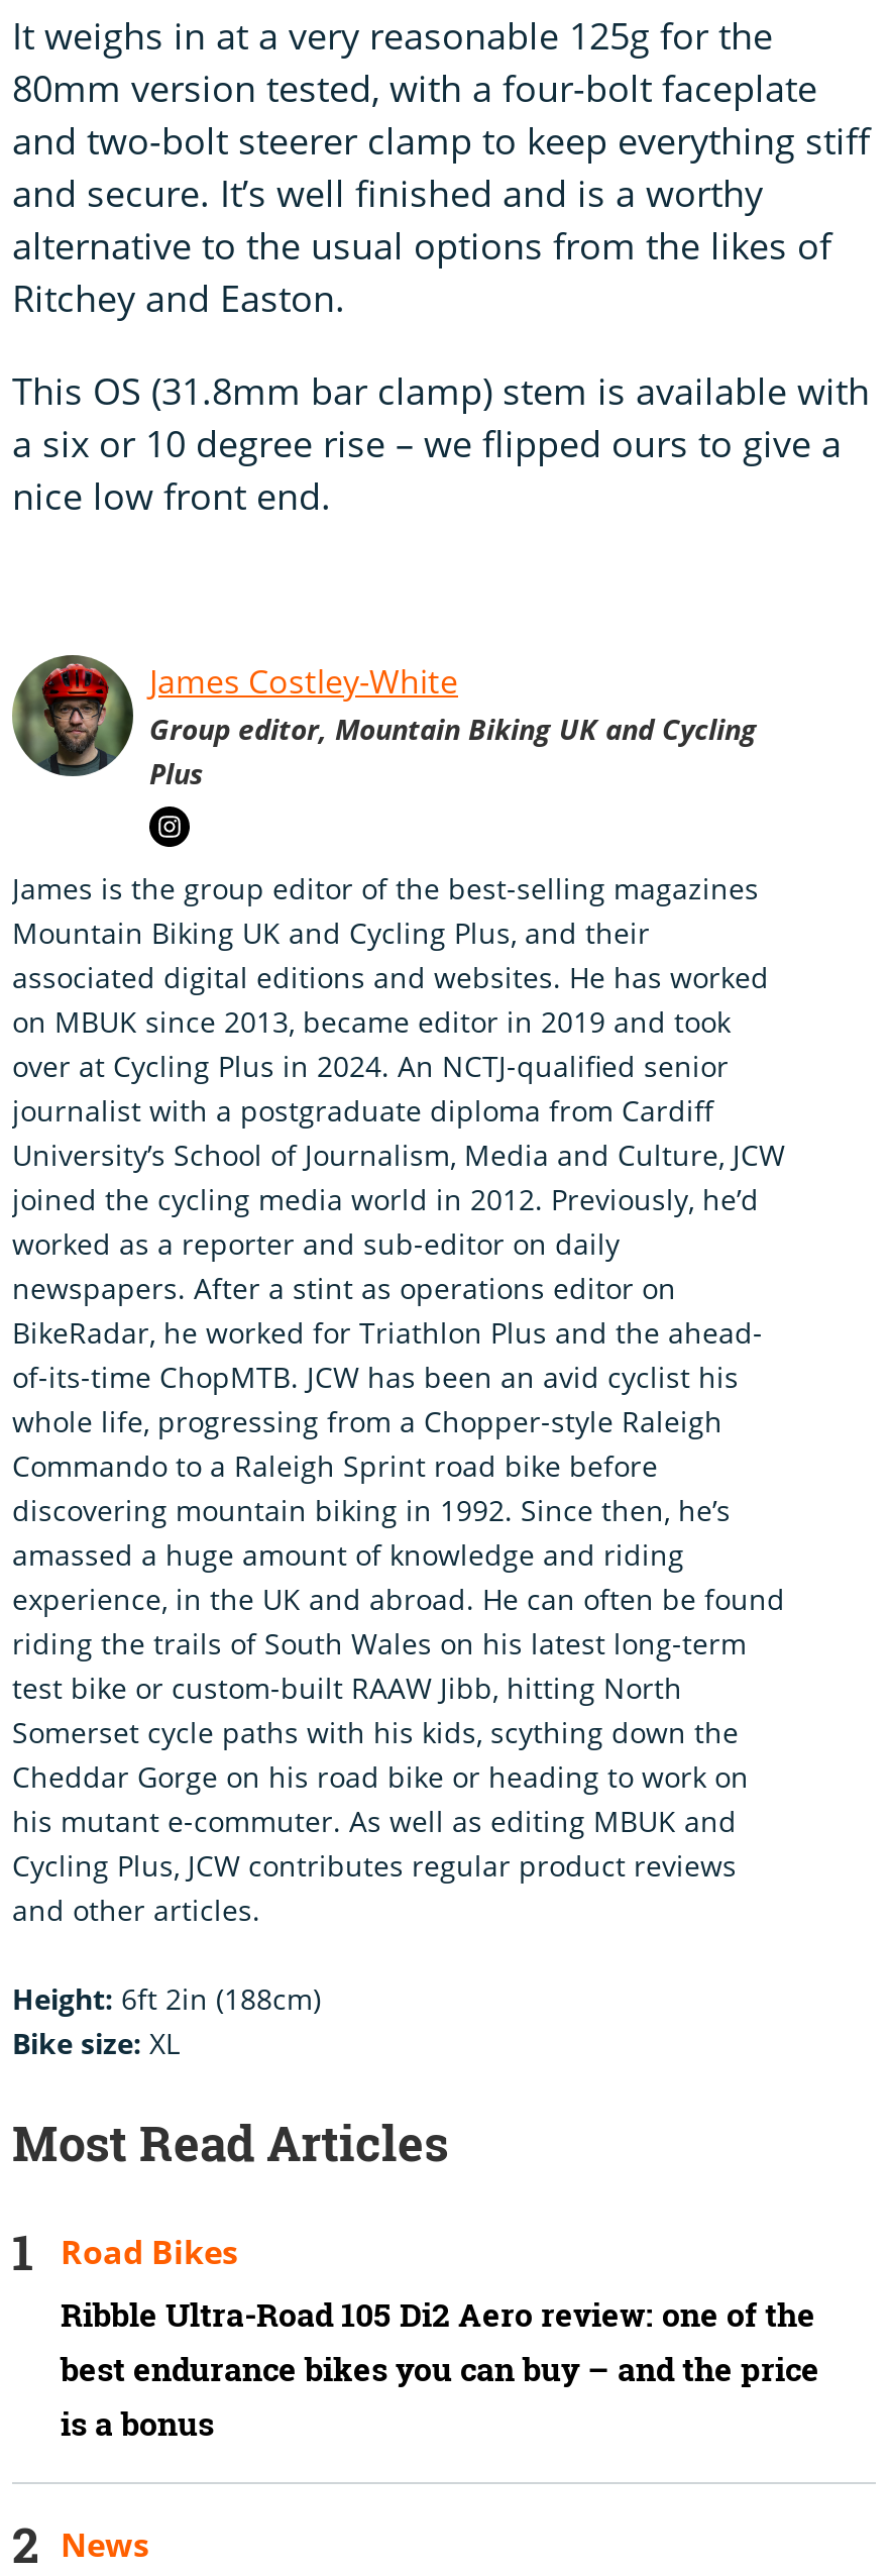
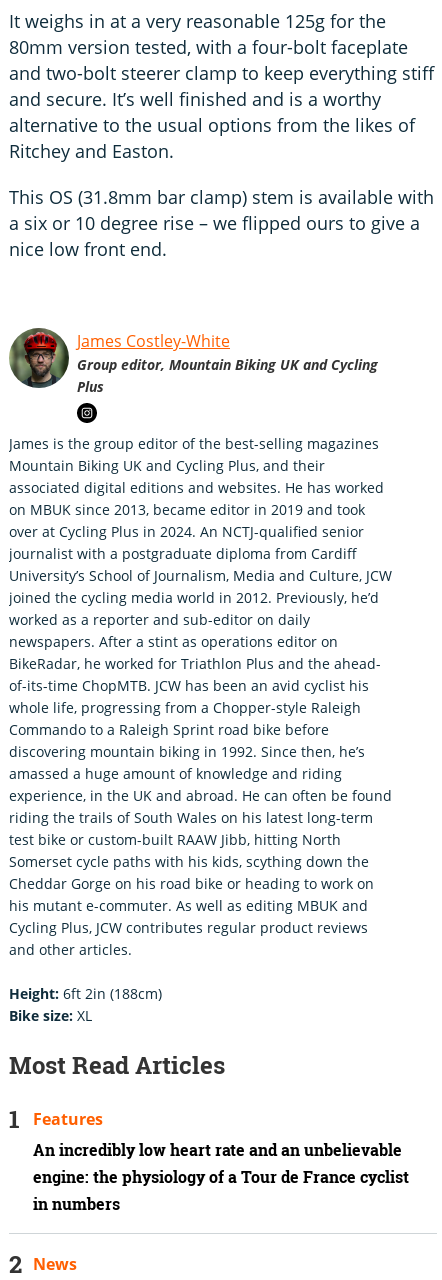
- Road Bikes
+ Features

- Ribble Ultra-Road 105 Di2 Aero review: one of the
- best endurance bikes you can buy – and the price
- is a bonus
+ An incredibly low heart rate and an unbelievable
+ engine: the physiology of a Tour de France cyclist
+ in numbers
